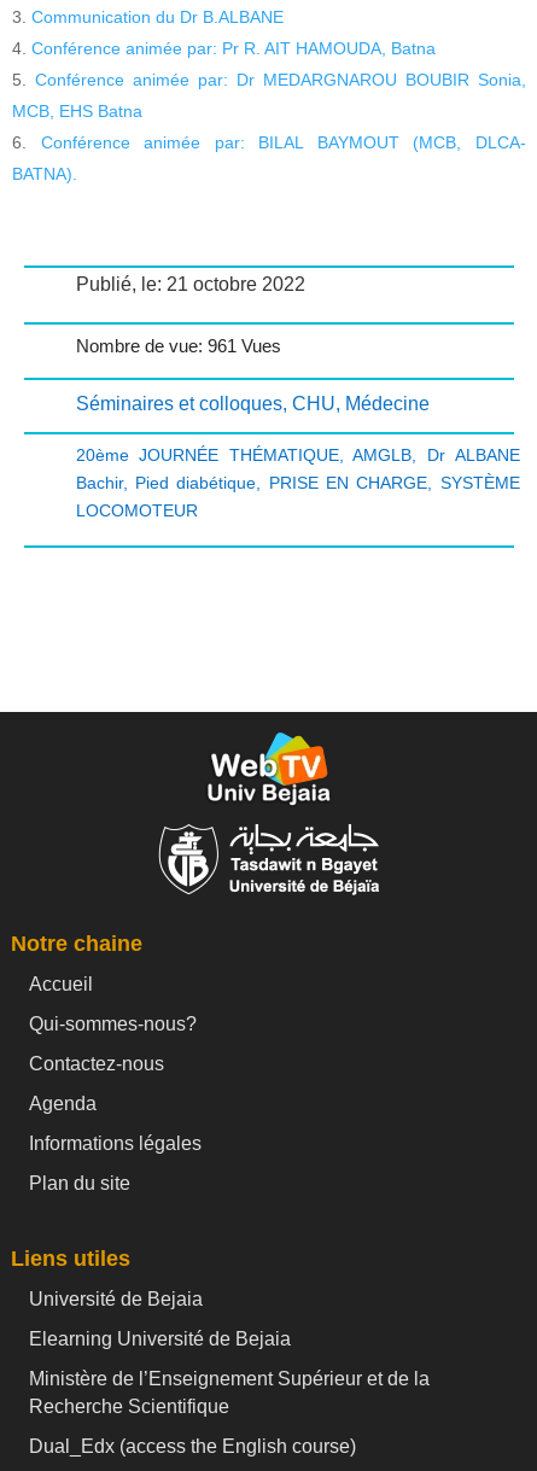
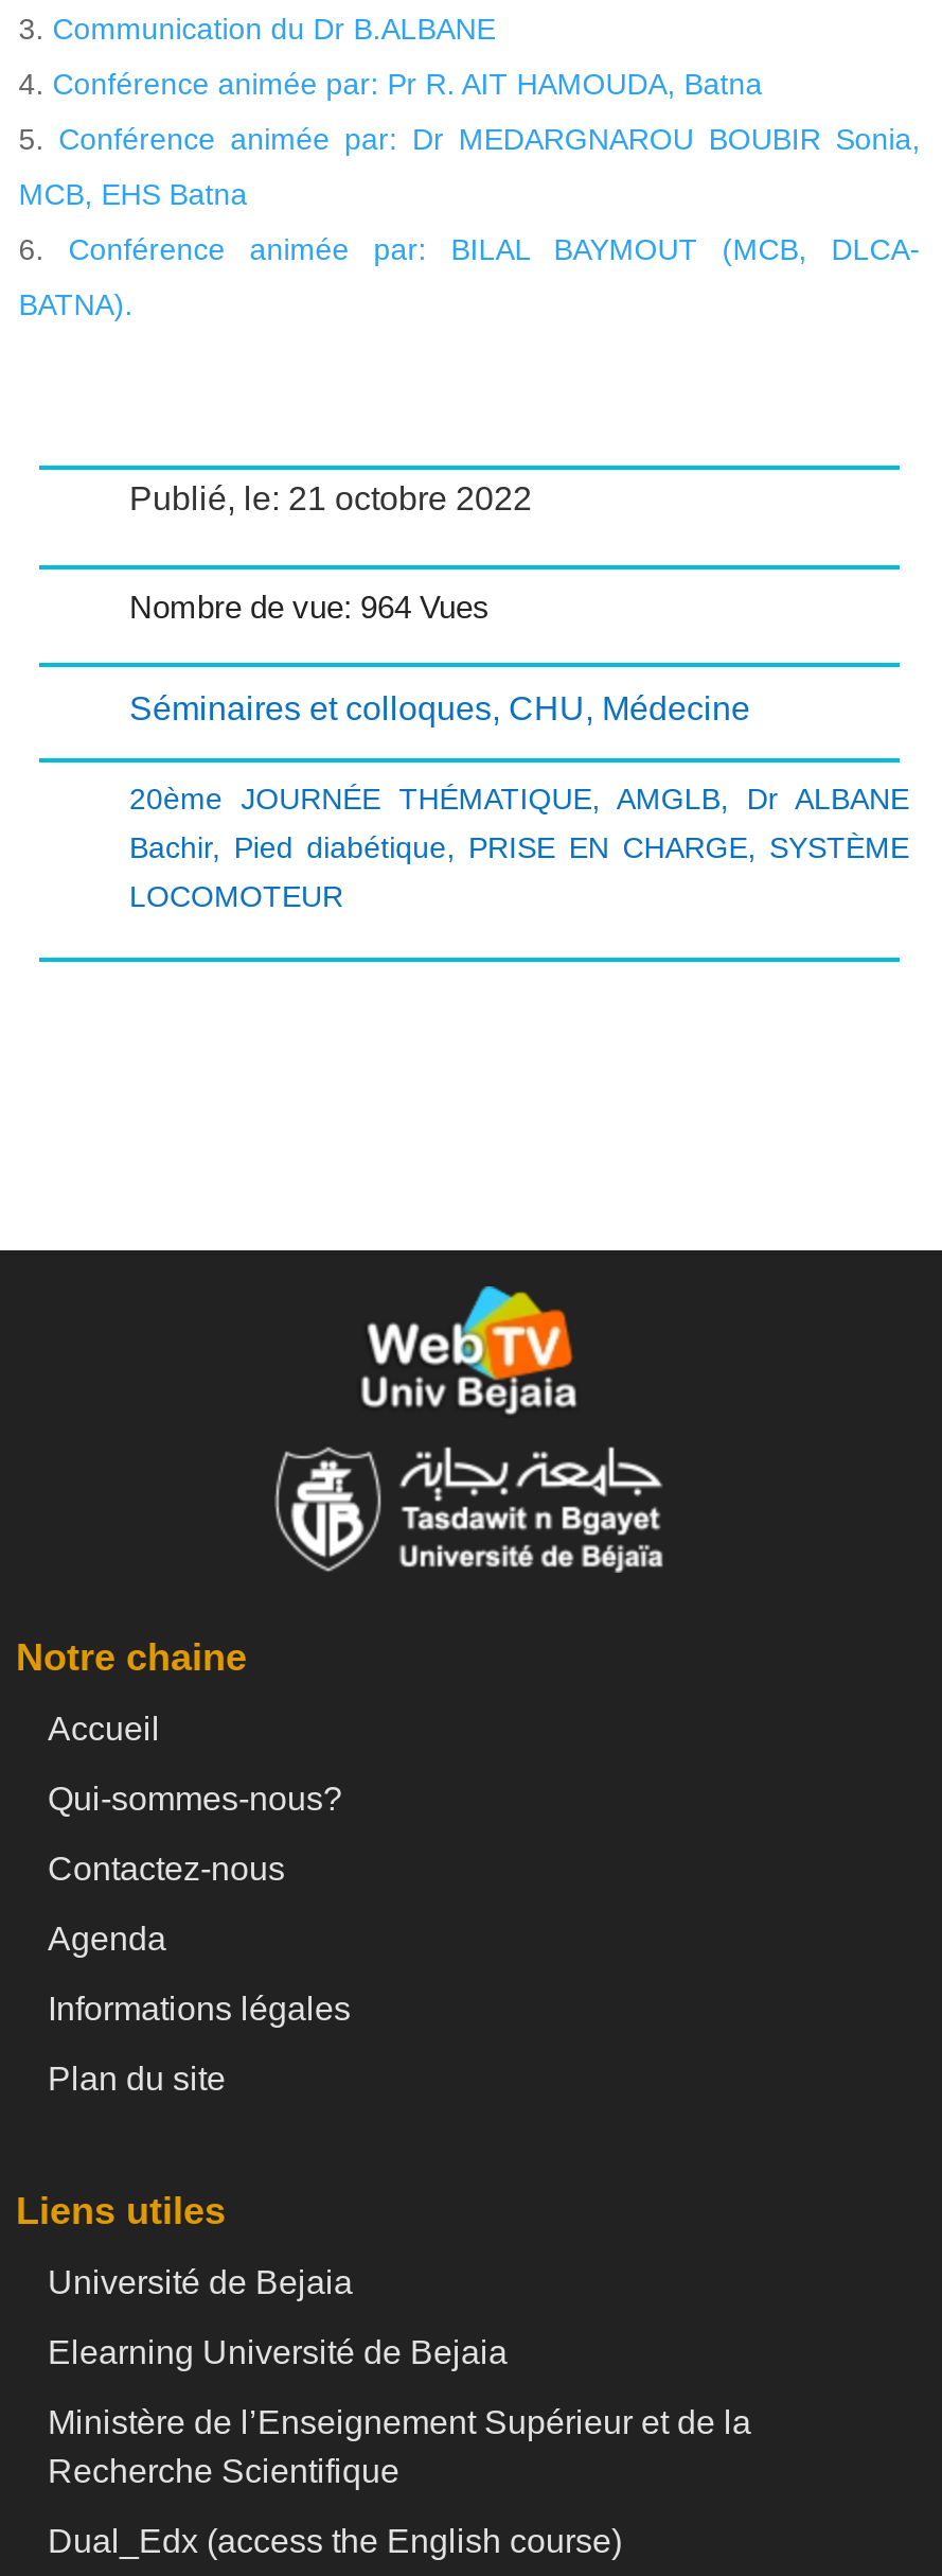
- Nombre de vue: 961 Vues
+ Nombre de vue: 964 Vues
